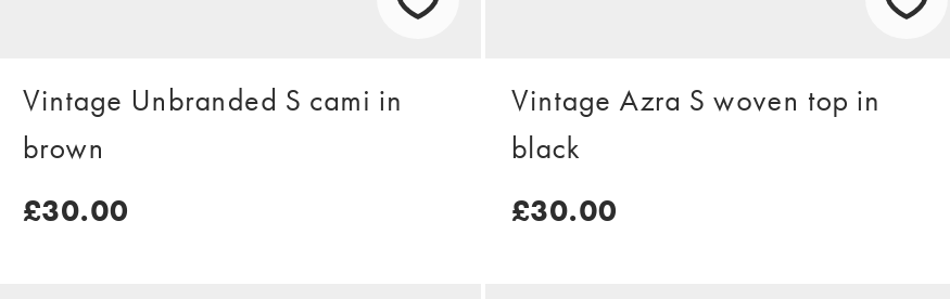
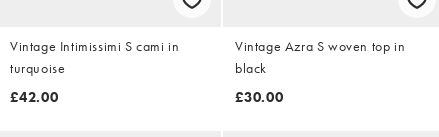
- Vintage Unbranded S cami in
- brown
+ Vintage Intimissimi S cami in
+ turquoise

- £30.00
+ £42.00
